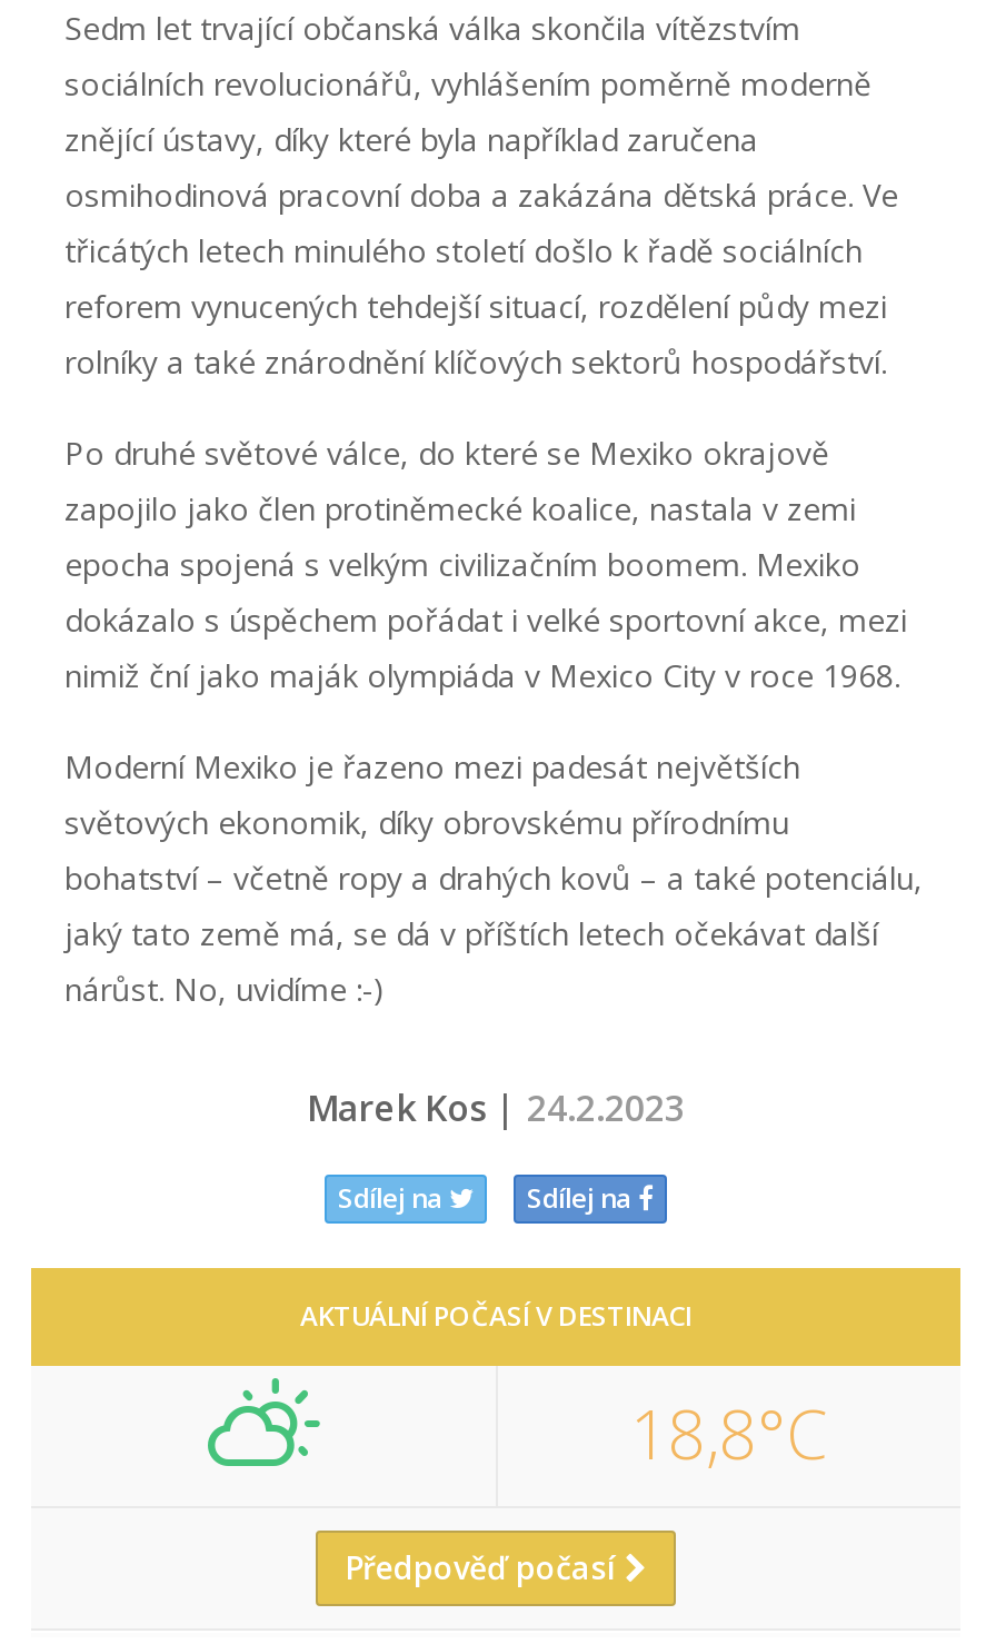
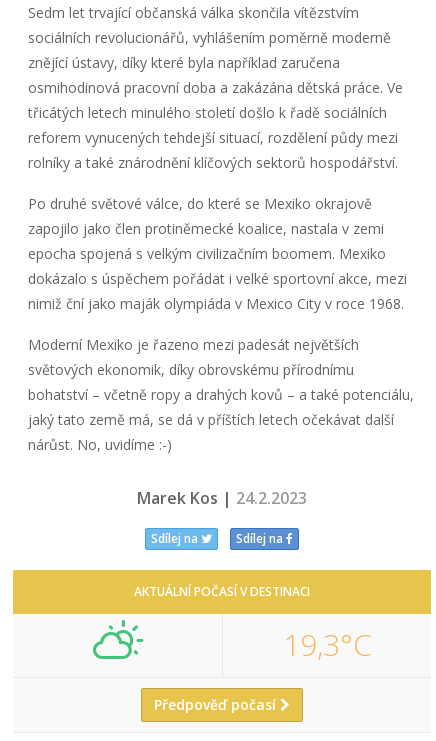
- 18,8°C
+ 19,3°C
